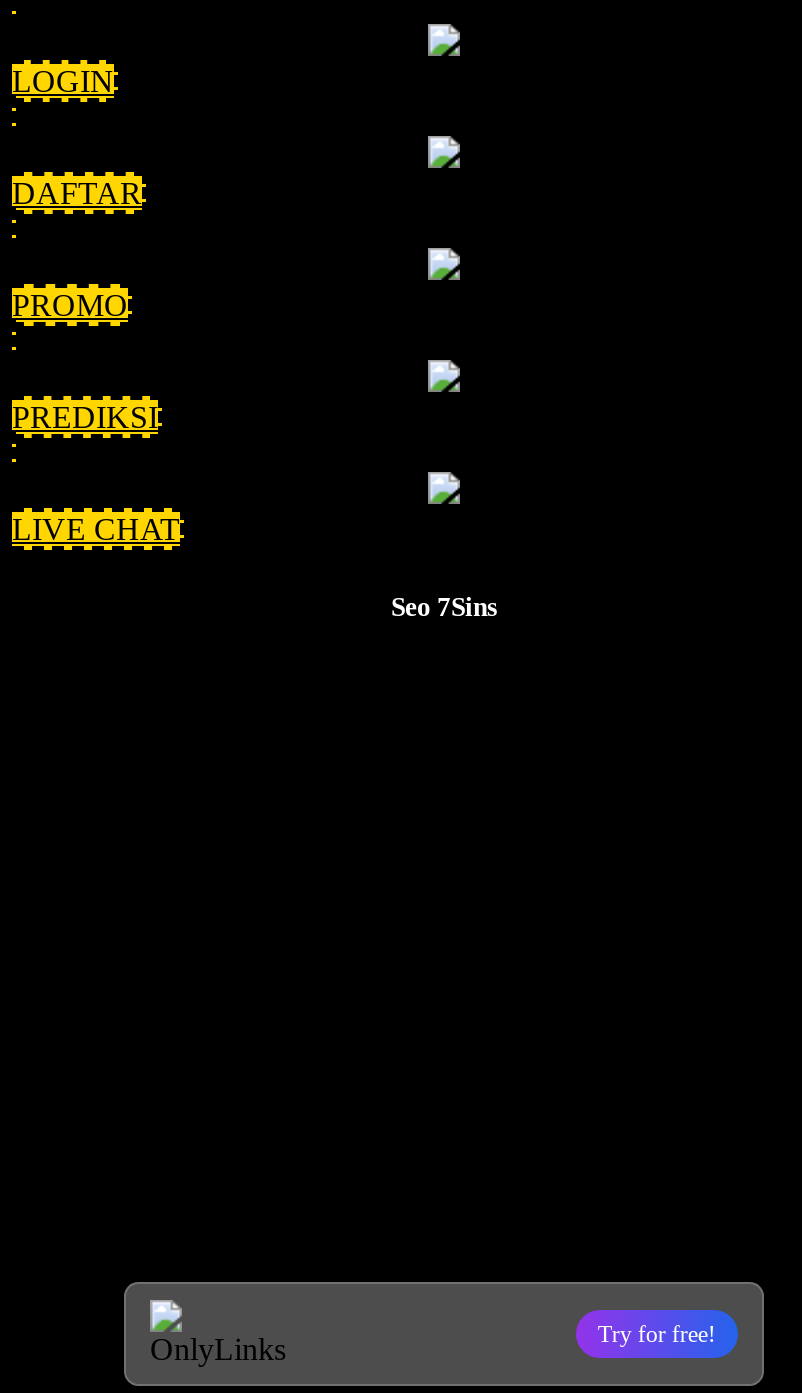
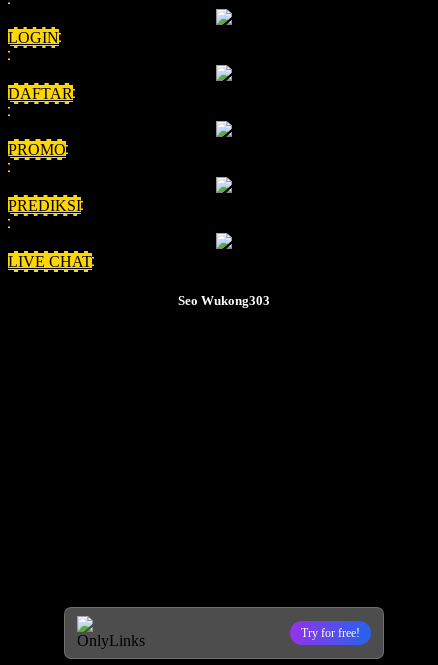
- Seo 7Sins
+ Seo Wukong303
